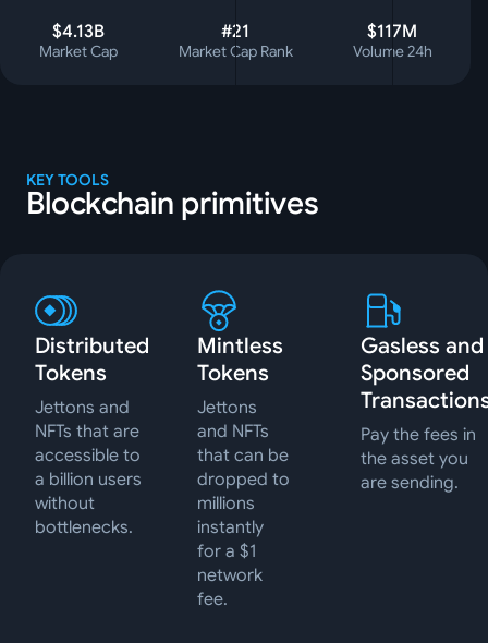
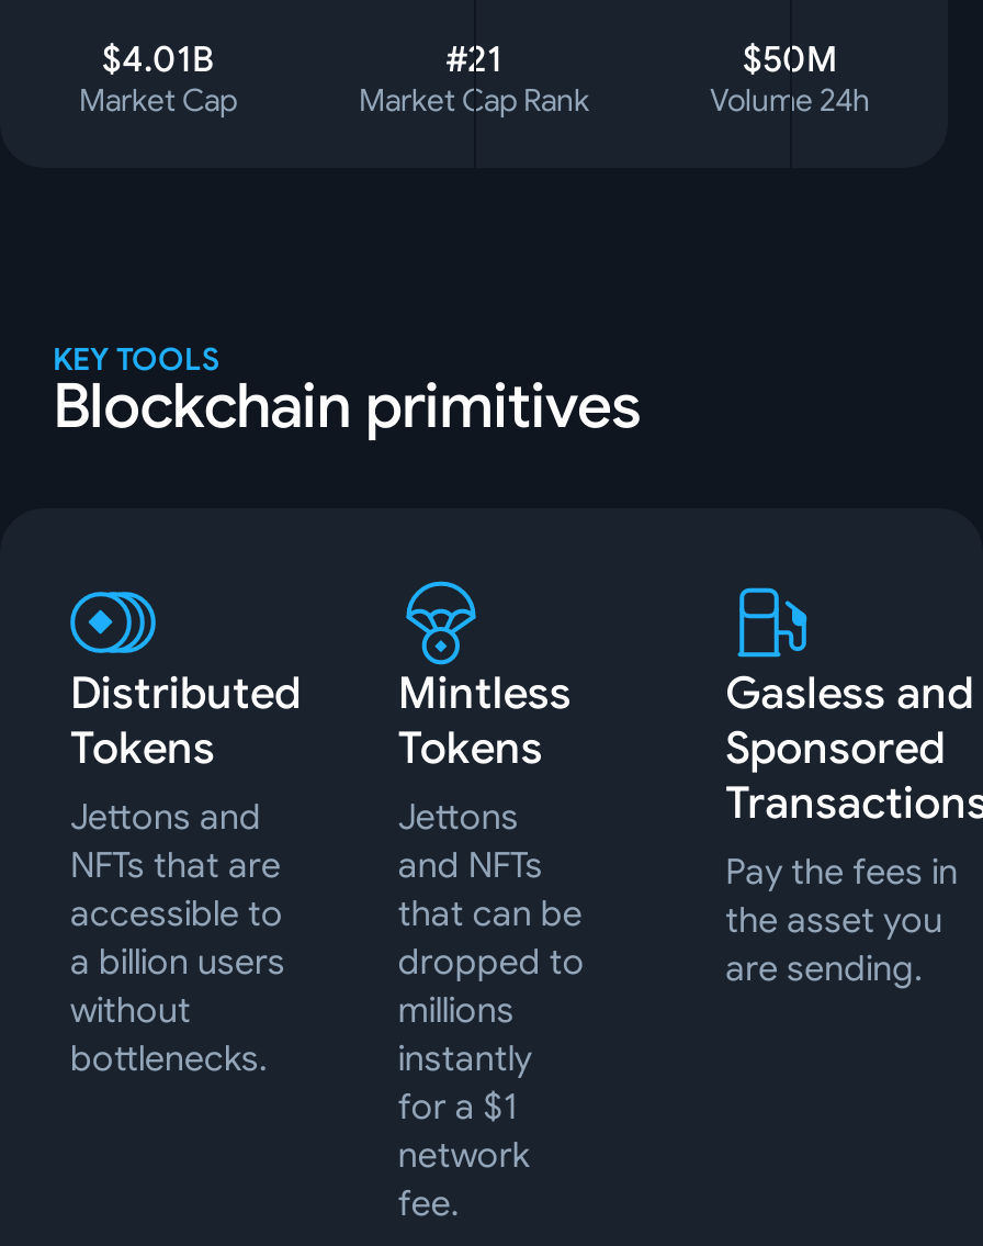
- $4.13B
+ $4.01B

- $117M
+ $50M
